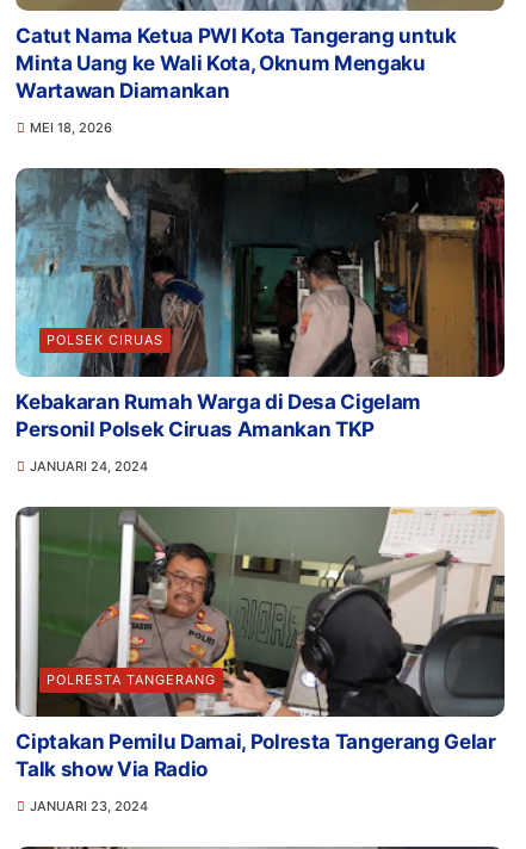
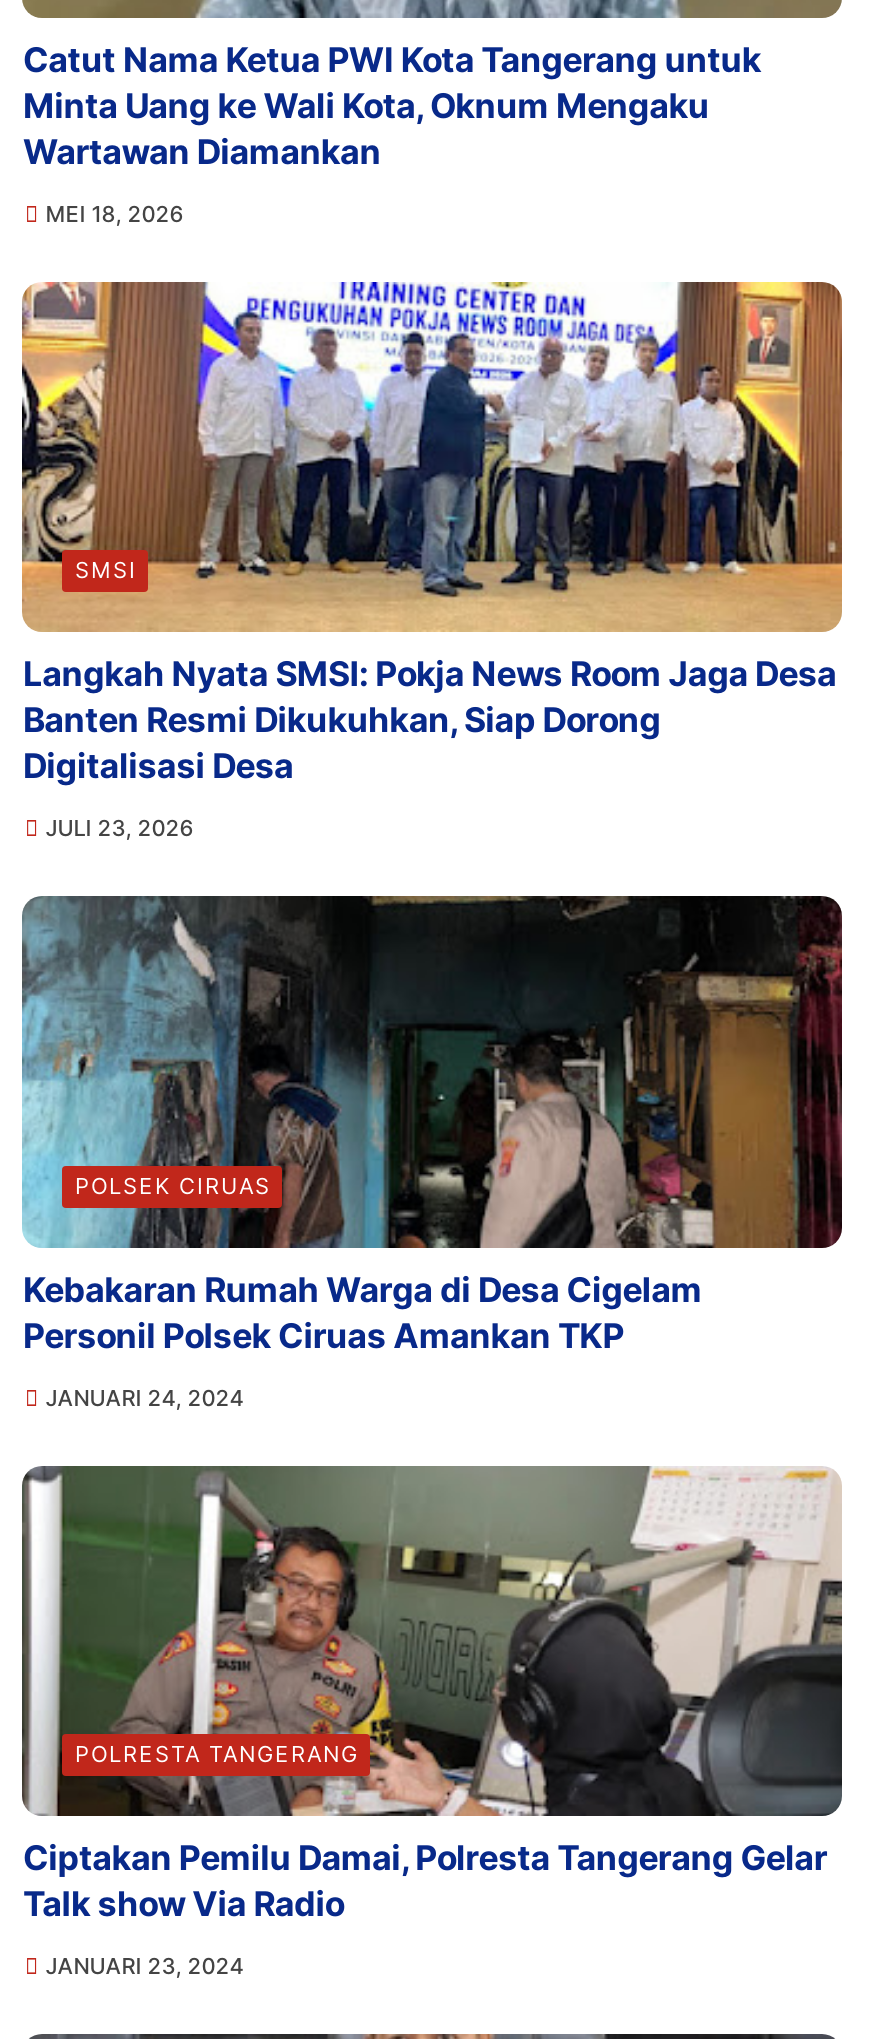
+ [image]
+ SMSI
+ Langkah Nyata SMSI: Pokja News Room Jaga Desa
+ Banten Resmi Dikukuhkan, Siap Dorong
+ Digitalisasi Desa
+ JULI 23, 2026
